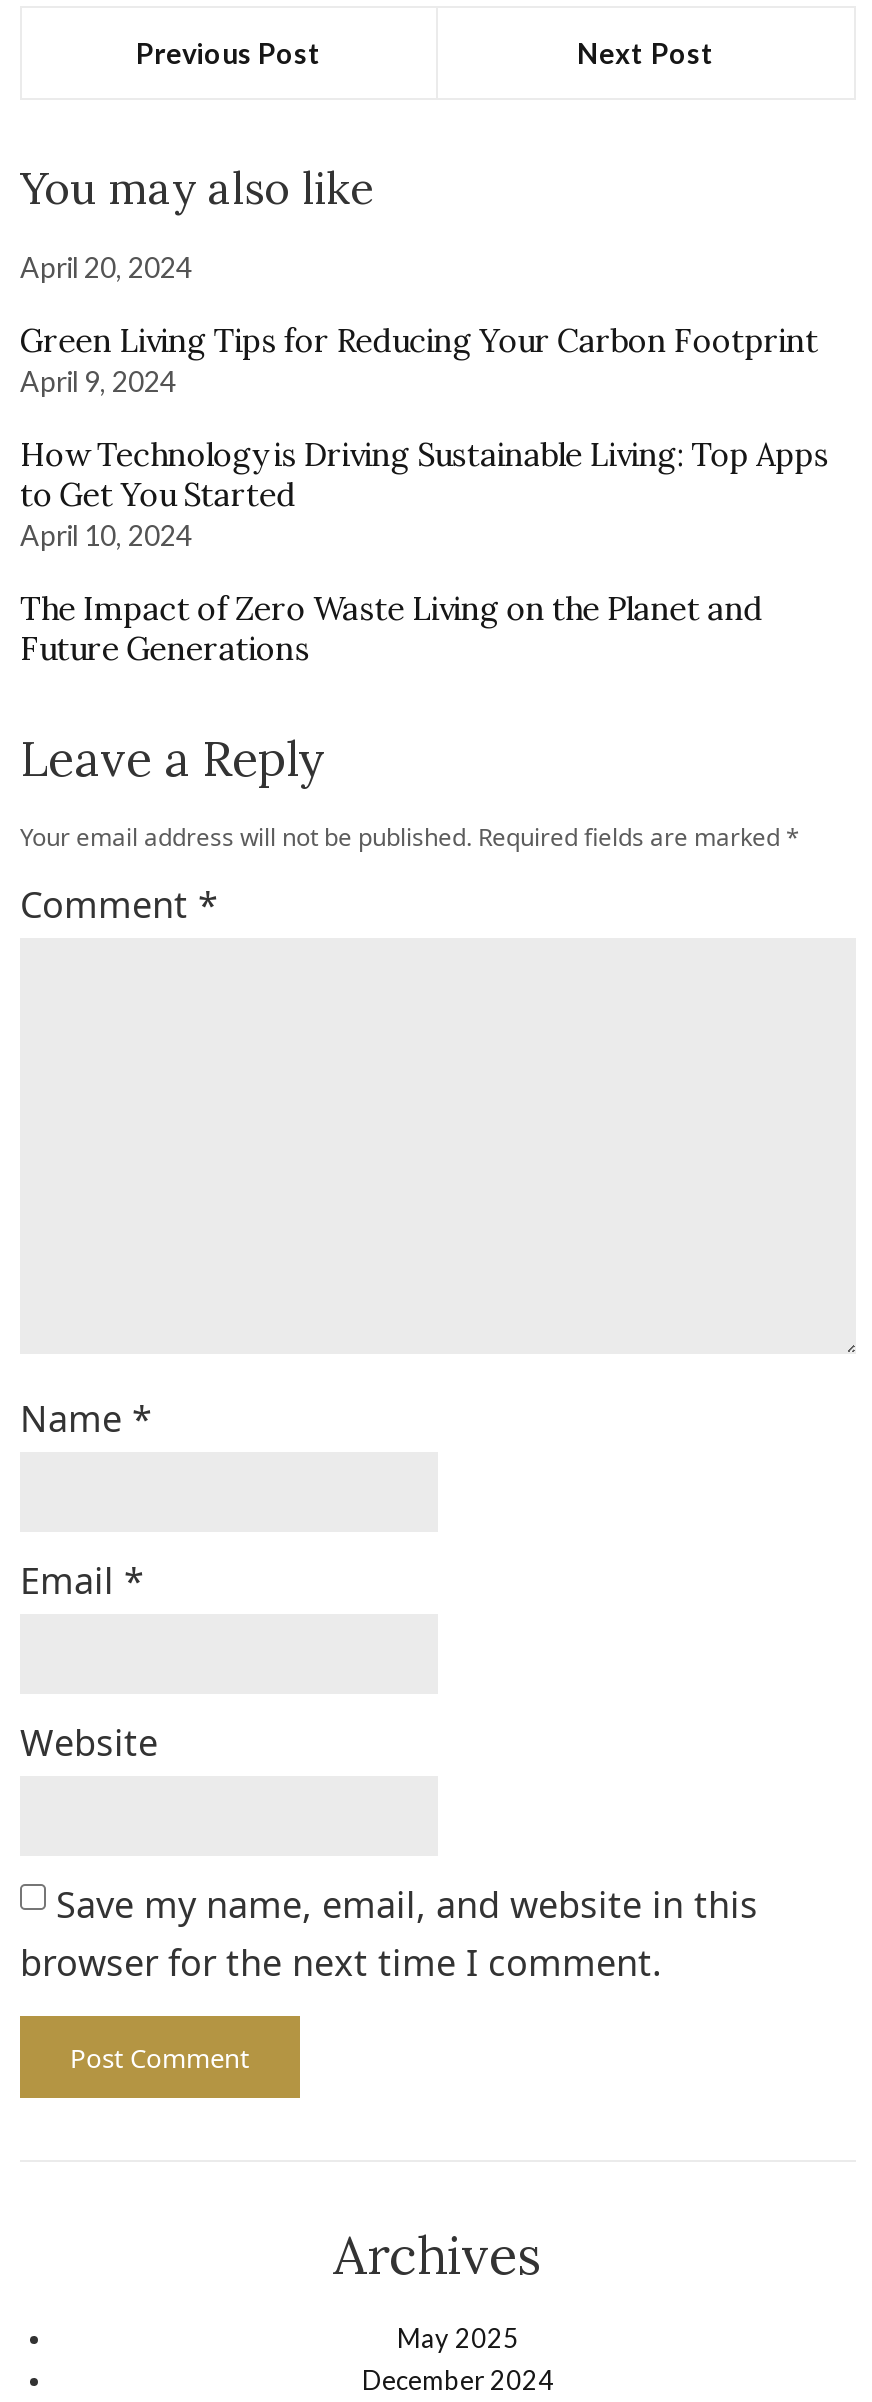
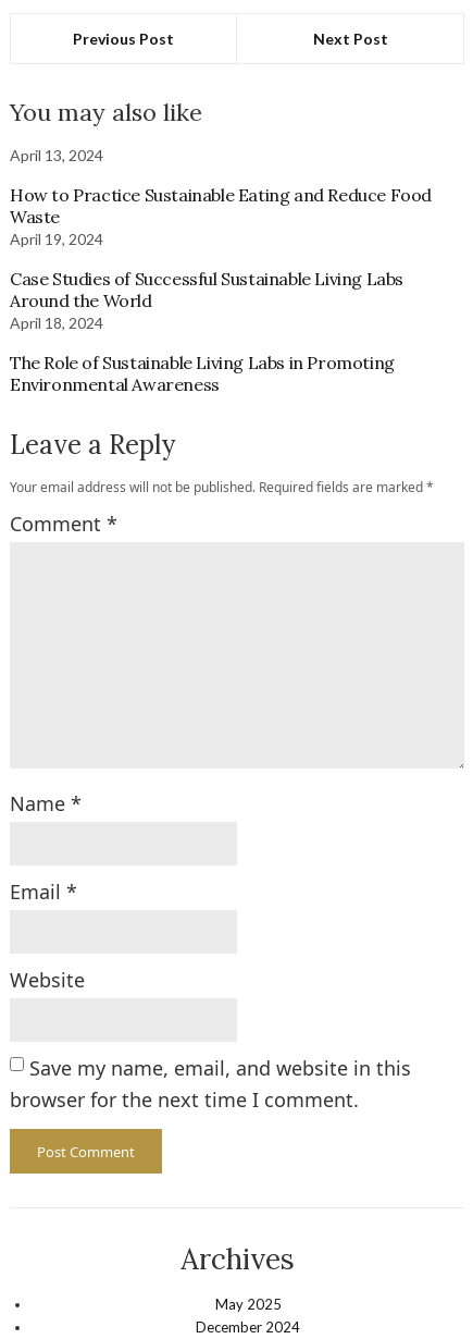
- April 20, 2024
+ April 13, 2024

- Green Living Tips for Reducing Your Carbon Footprint
- April 9, 2024
+ How to Practice Sustainable Eating and Reduce Food
+ Waste
+ April 19, 2024

- How Technology is Driving Sustainable Living: Top Apps
- to Get You Started
- April 10, 2024
+ Case Studies of Successful Sustainable Living Labs
+ Around the World
+ April 18, 2024

- The Impact of Zero Waste Living on the Planet and
- Future Generations
+ The Role of Sustainable Living Labs in Promoting
+ Environmental Awareness
